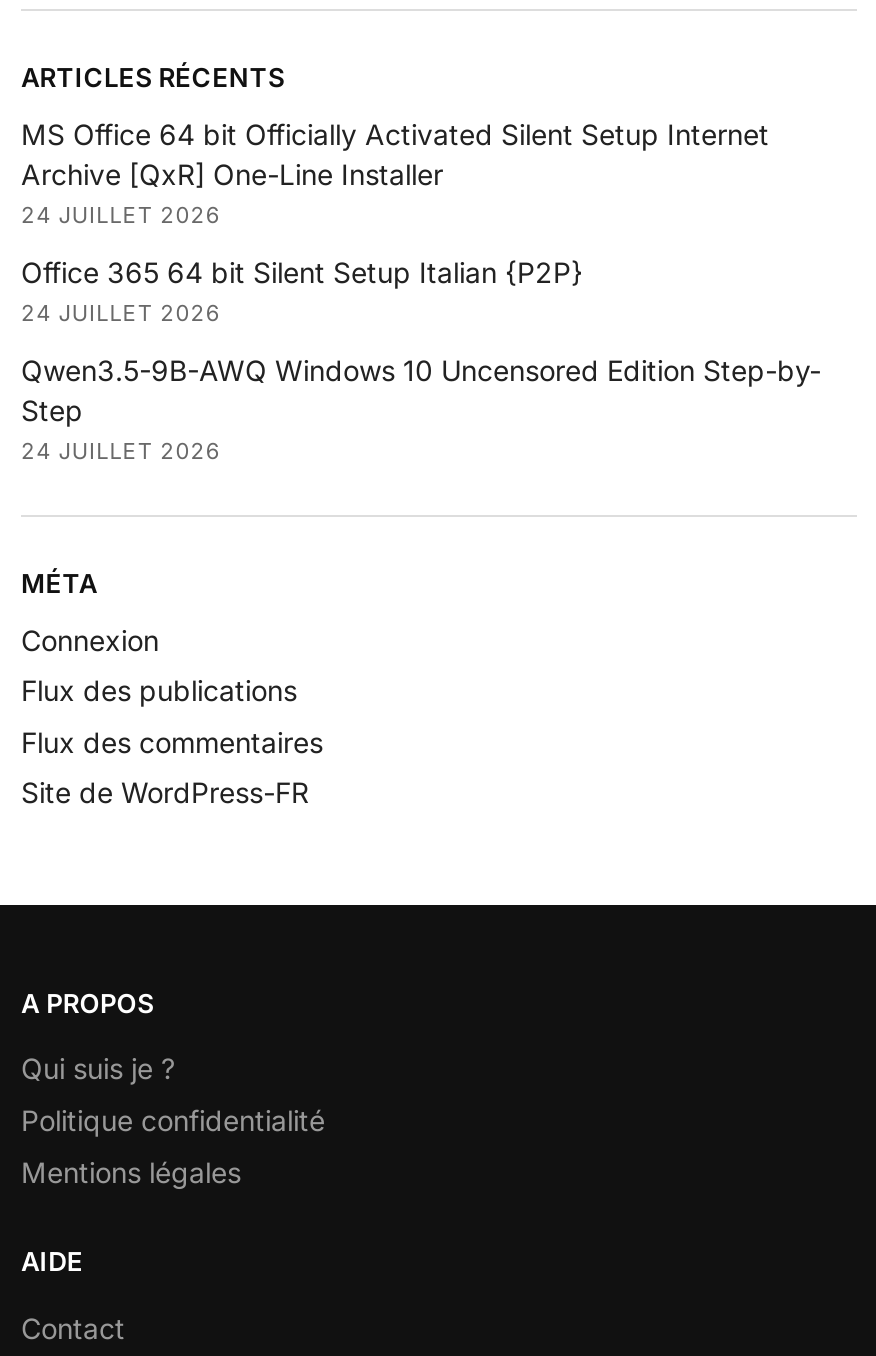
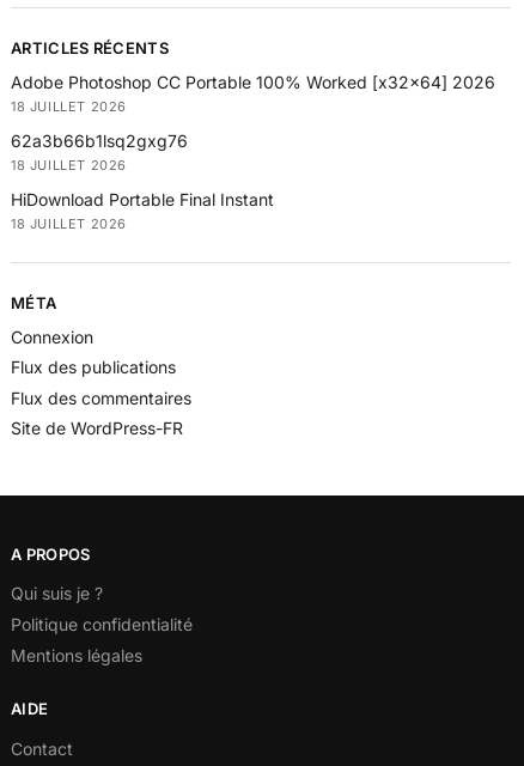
- MS Office 64 bit Officially Activated Silent Setup Internet
- Archive [QxR] One-Line Installer
- 24 JUILLET 2026
+ Adobe Photoshop CC Portable 100% Worked [x32x64] 2026
+ 18 JUILLET 2026

- Office 365 64 bit Silent Setup Italian {P2P}
- 24 JUILLET 2026
+ 62a3b66b1lsq2gxg76
+ 18 JUILLET 2026

- Qwen3.5-9B-AWQ Windows 10 Uncensored Edition Step-by-
- Step
- 24 JUILLET 2026
+ HiDownload Portable Final Instant
+ 18 JUILLET 2026
